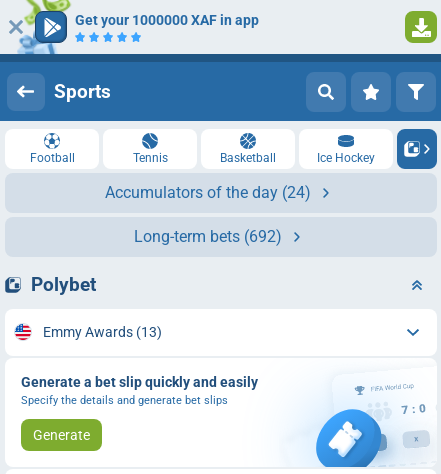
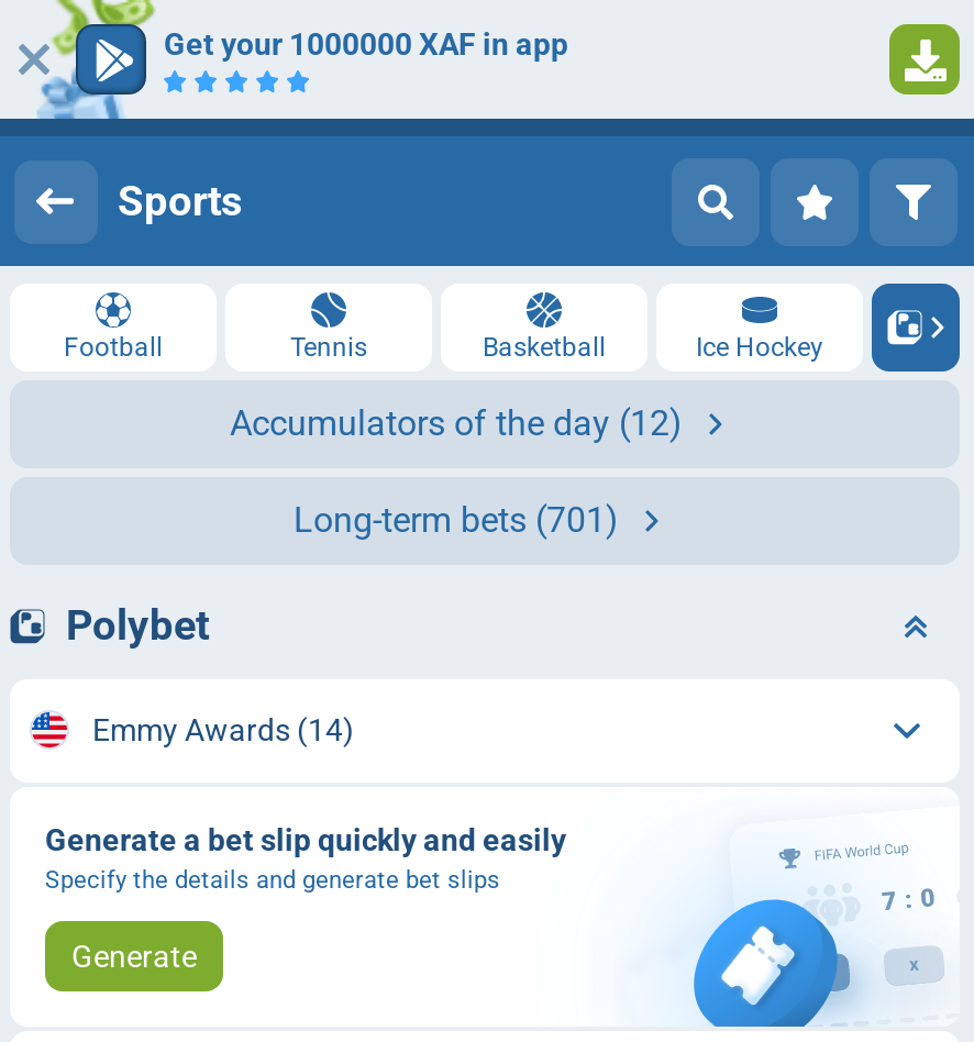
- Accumulators of the day (24)
+ Accumulators of the day (12)

- Long-term bets (692)
+ Long-term bets (701)

- Emmy Awards (13)
+ Emmy Awards (14)
